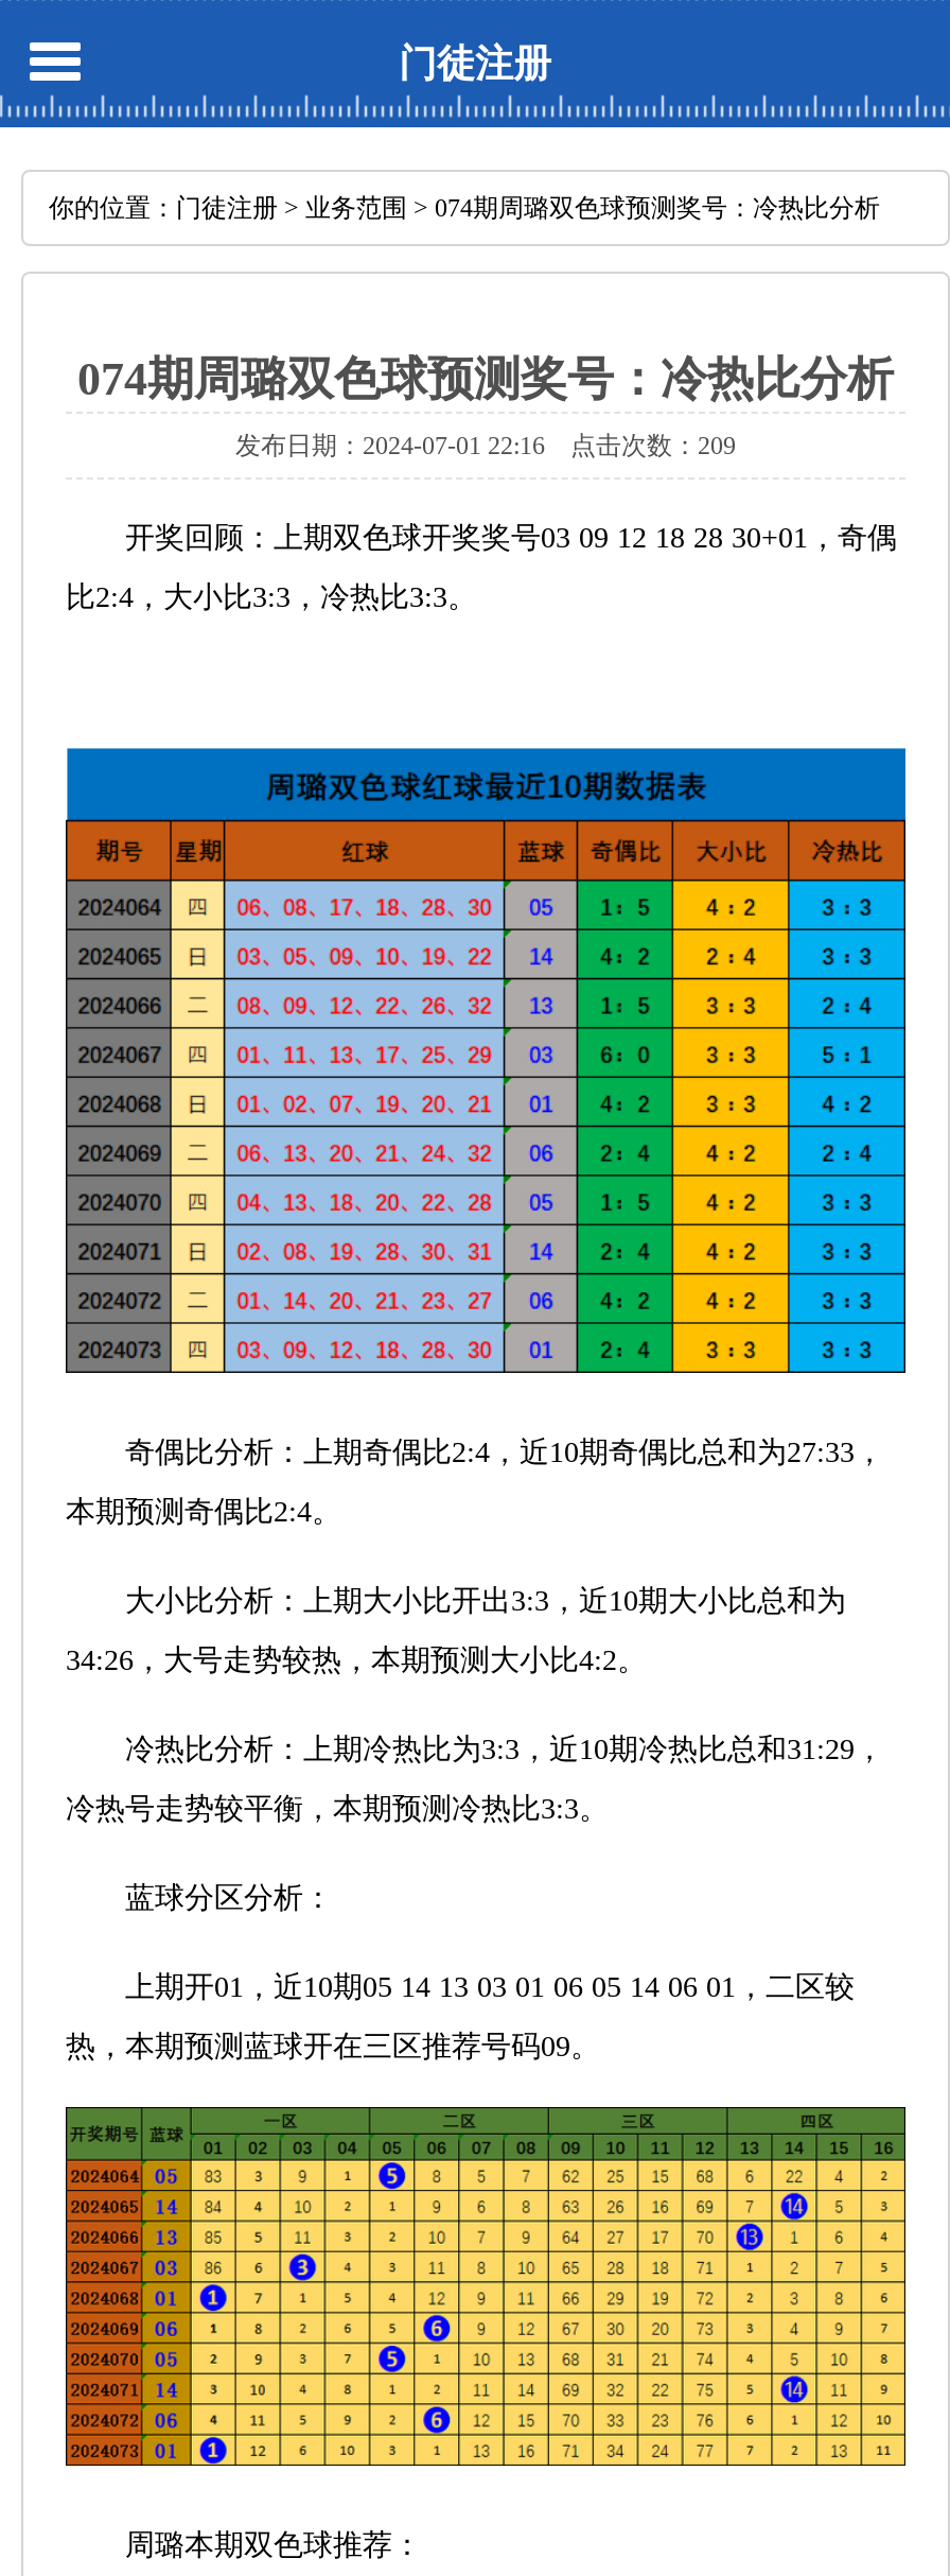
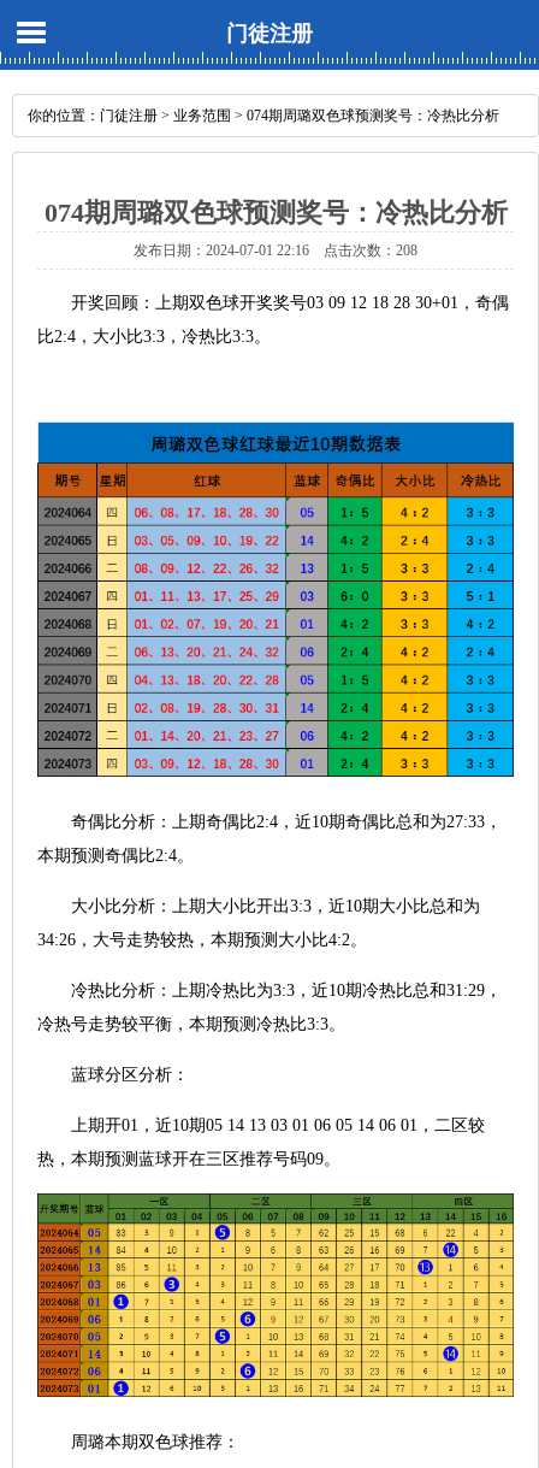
- 发布日期：2024-07-01 22:16 点击次数：209
+ 发布日期：2024-07-01 22:16 点击次数：208
